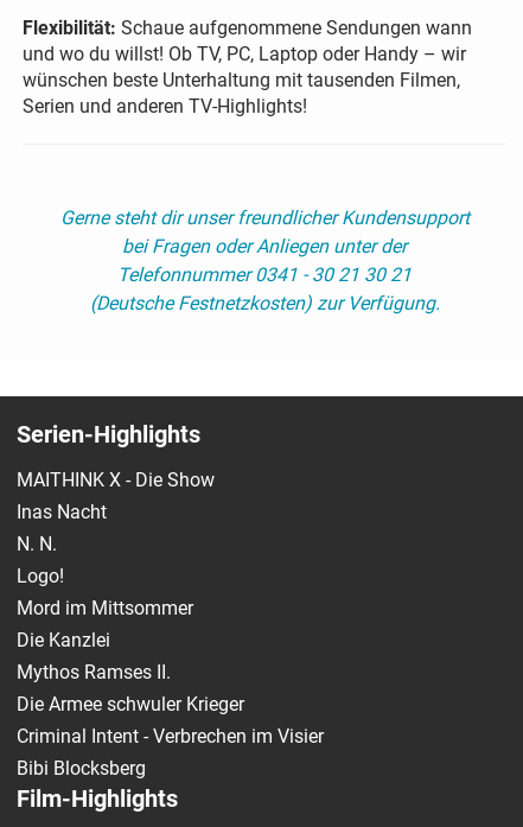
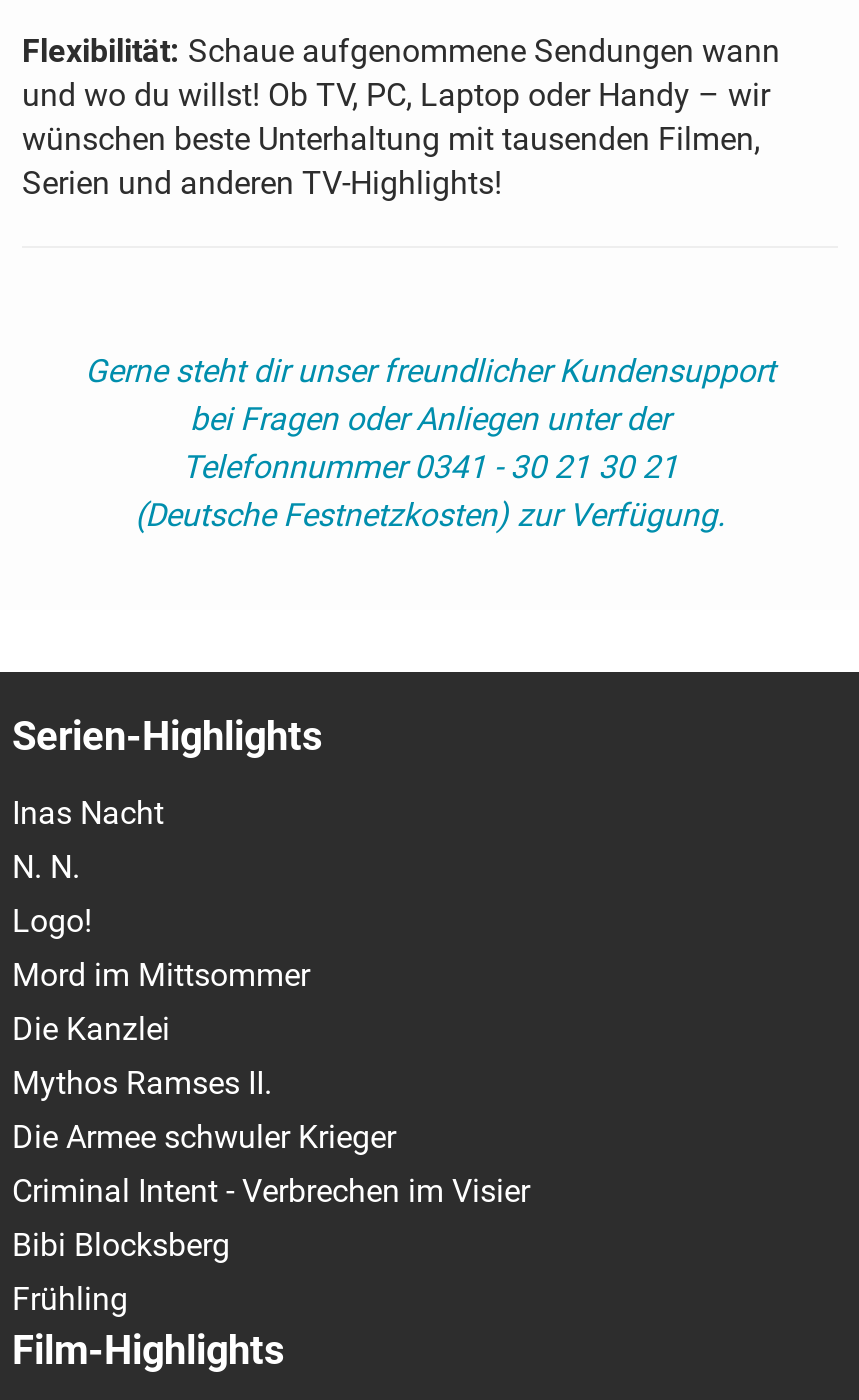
- MAITHINK X - Die Show

moved up: Inas Nacht | N. N. | Logo! | ... | Criminal Intent - Verbrechen im Visier | Bibi Blocksberg

+ Frühling
